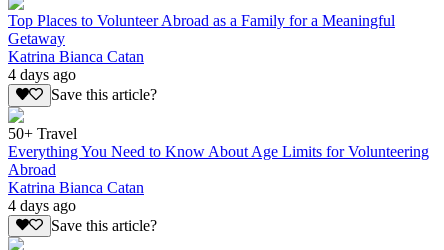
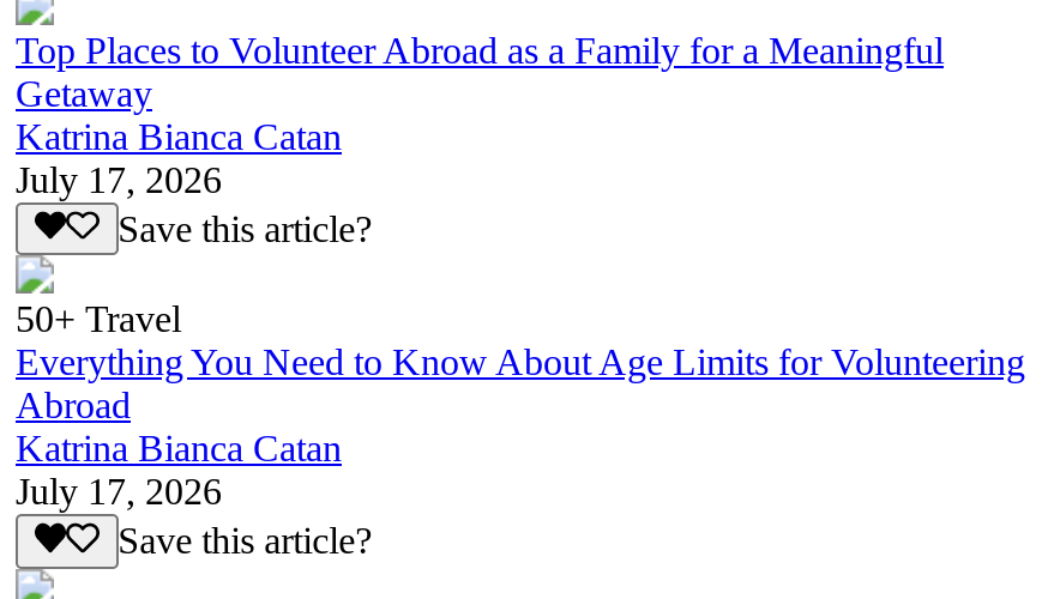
- 4 days ago
+ July 17, 2026

- 4 days ago
+ July 17, 2026
